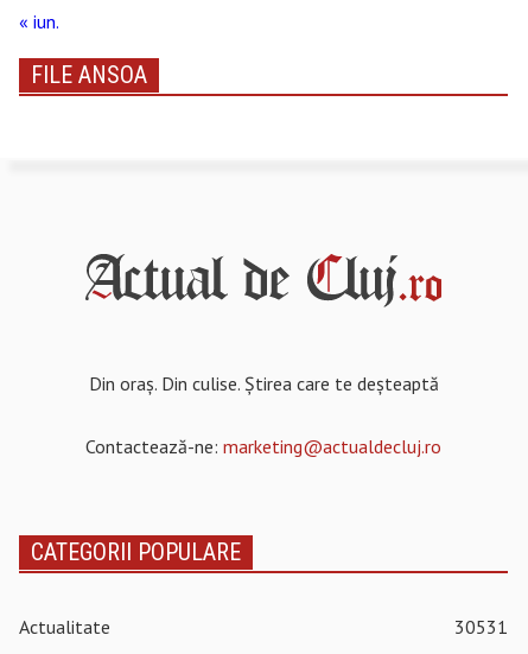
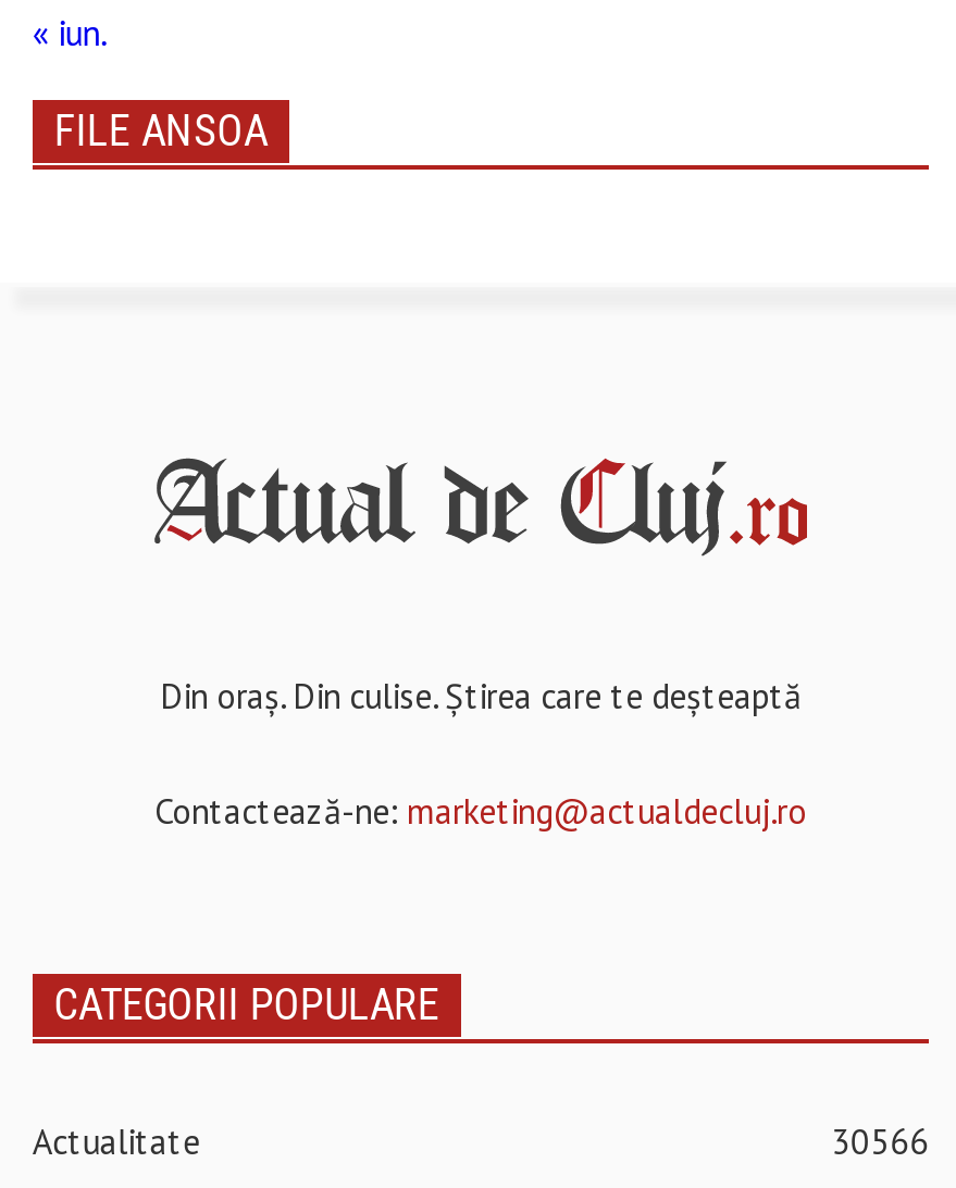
- 30531
+ 30566
